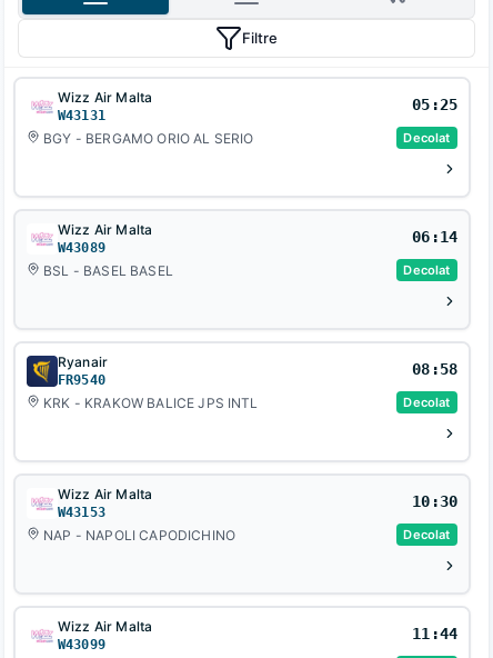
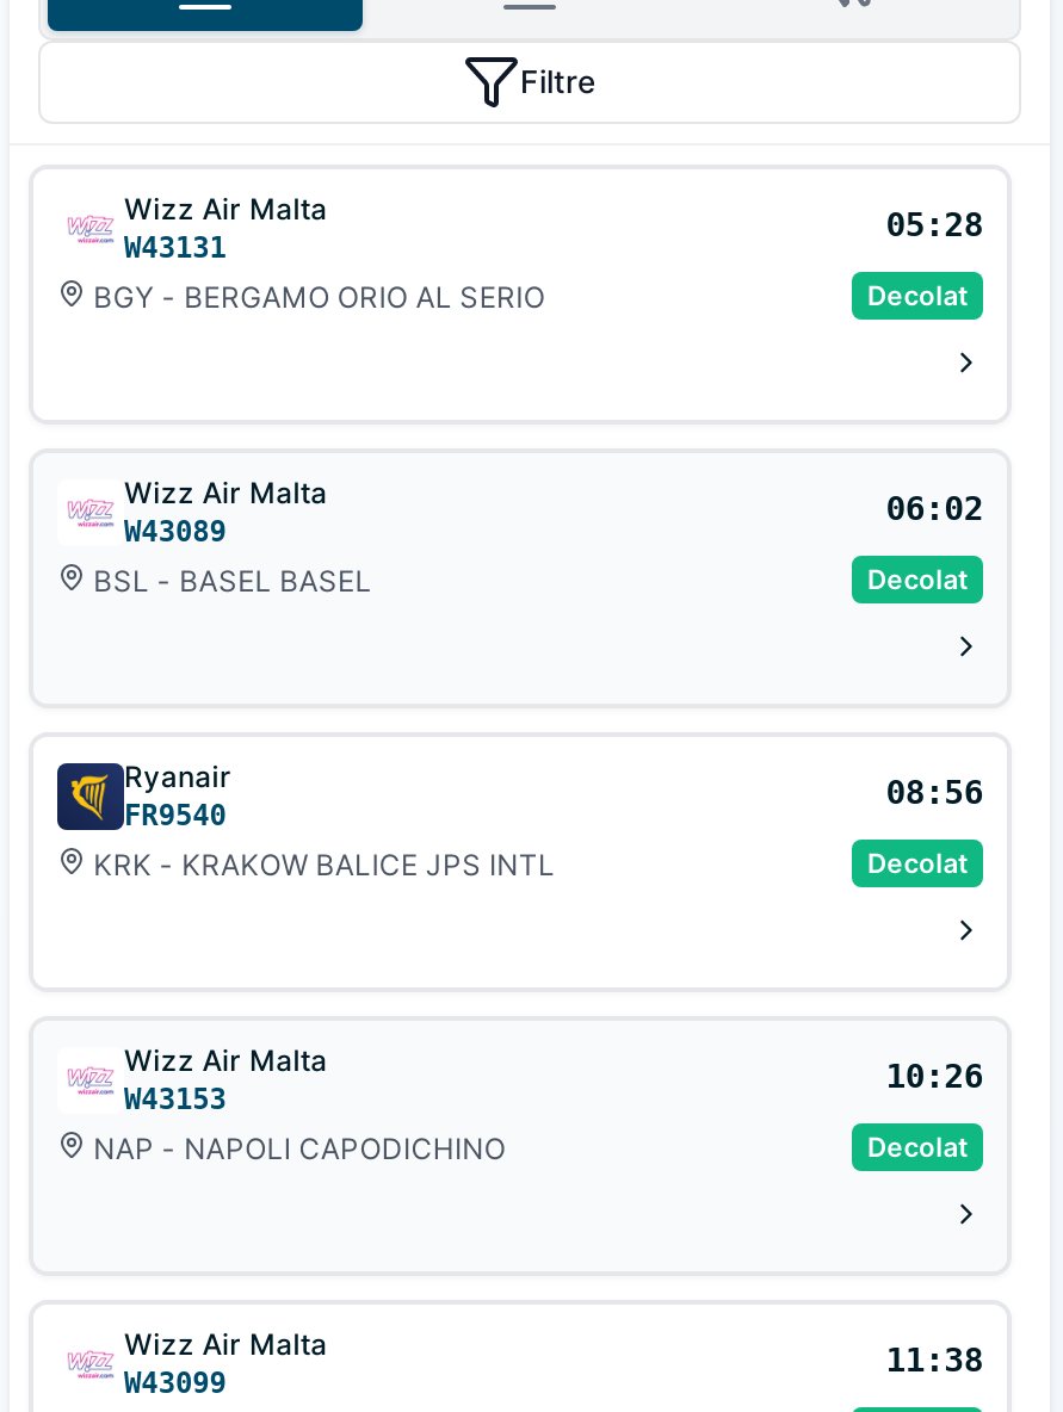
- 05:25
+ 05:28

- 06:14
+ 06:02

- 08:58
+ 08:56

- 10:30
+ 10:26

- 11:44
+ 11:38
